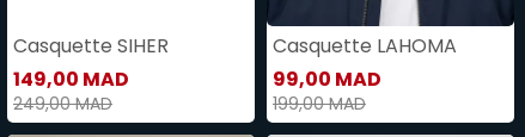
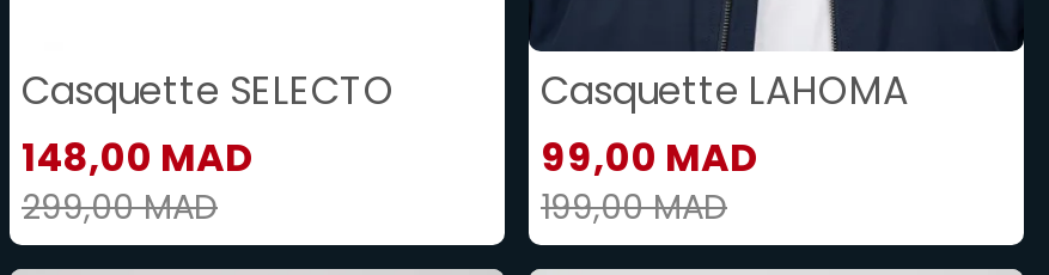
- Casquette SIHER
+ Casquette SELECTO

- 149,00 MAD
+ 148,00 MAD

- 249,00 MAD
+ 299,00 MAD
